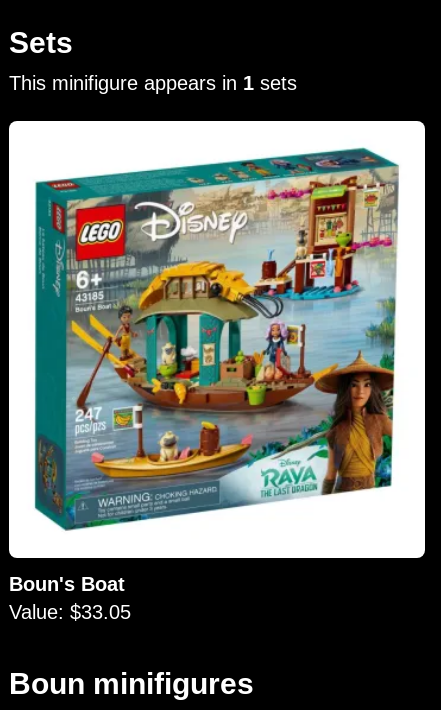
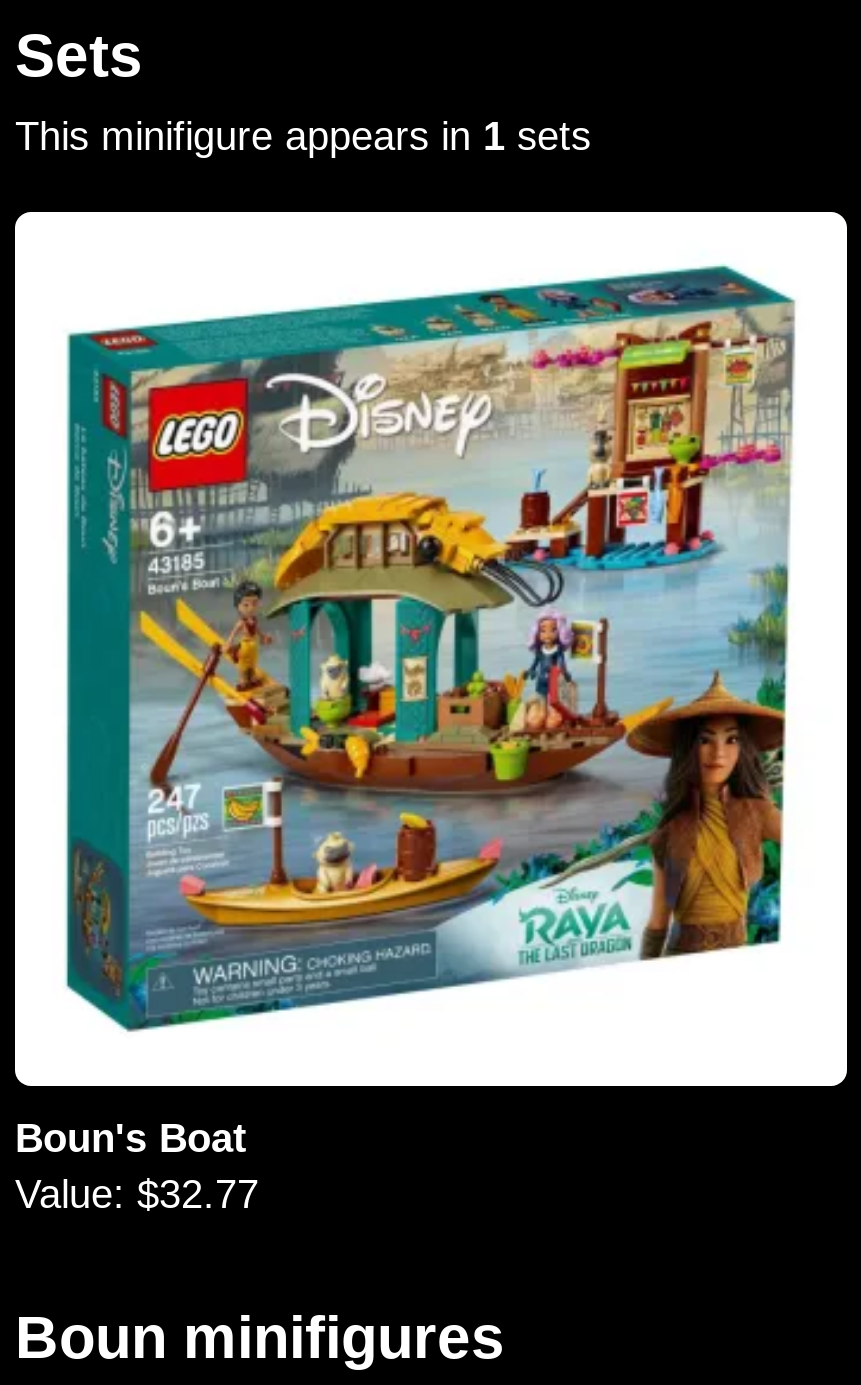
- Value: $33.05
+ Value: $32.77
